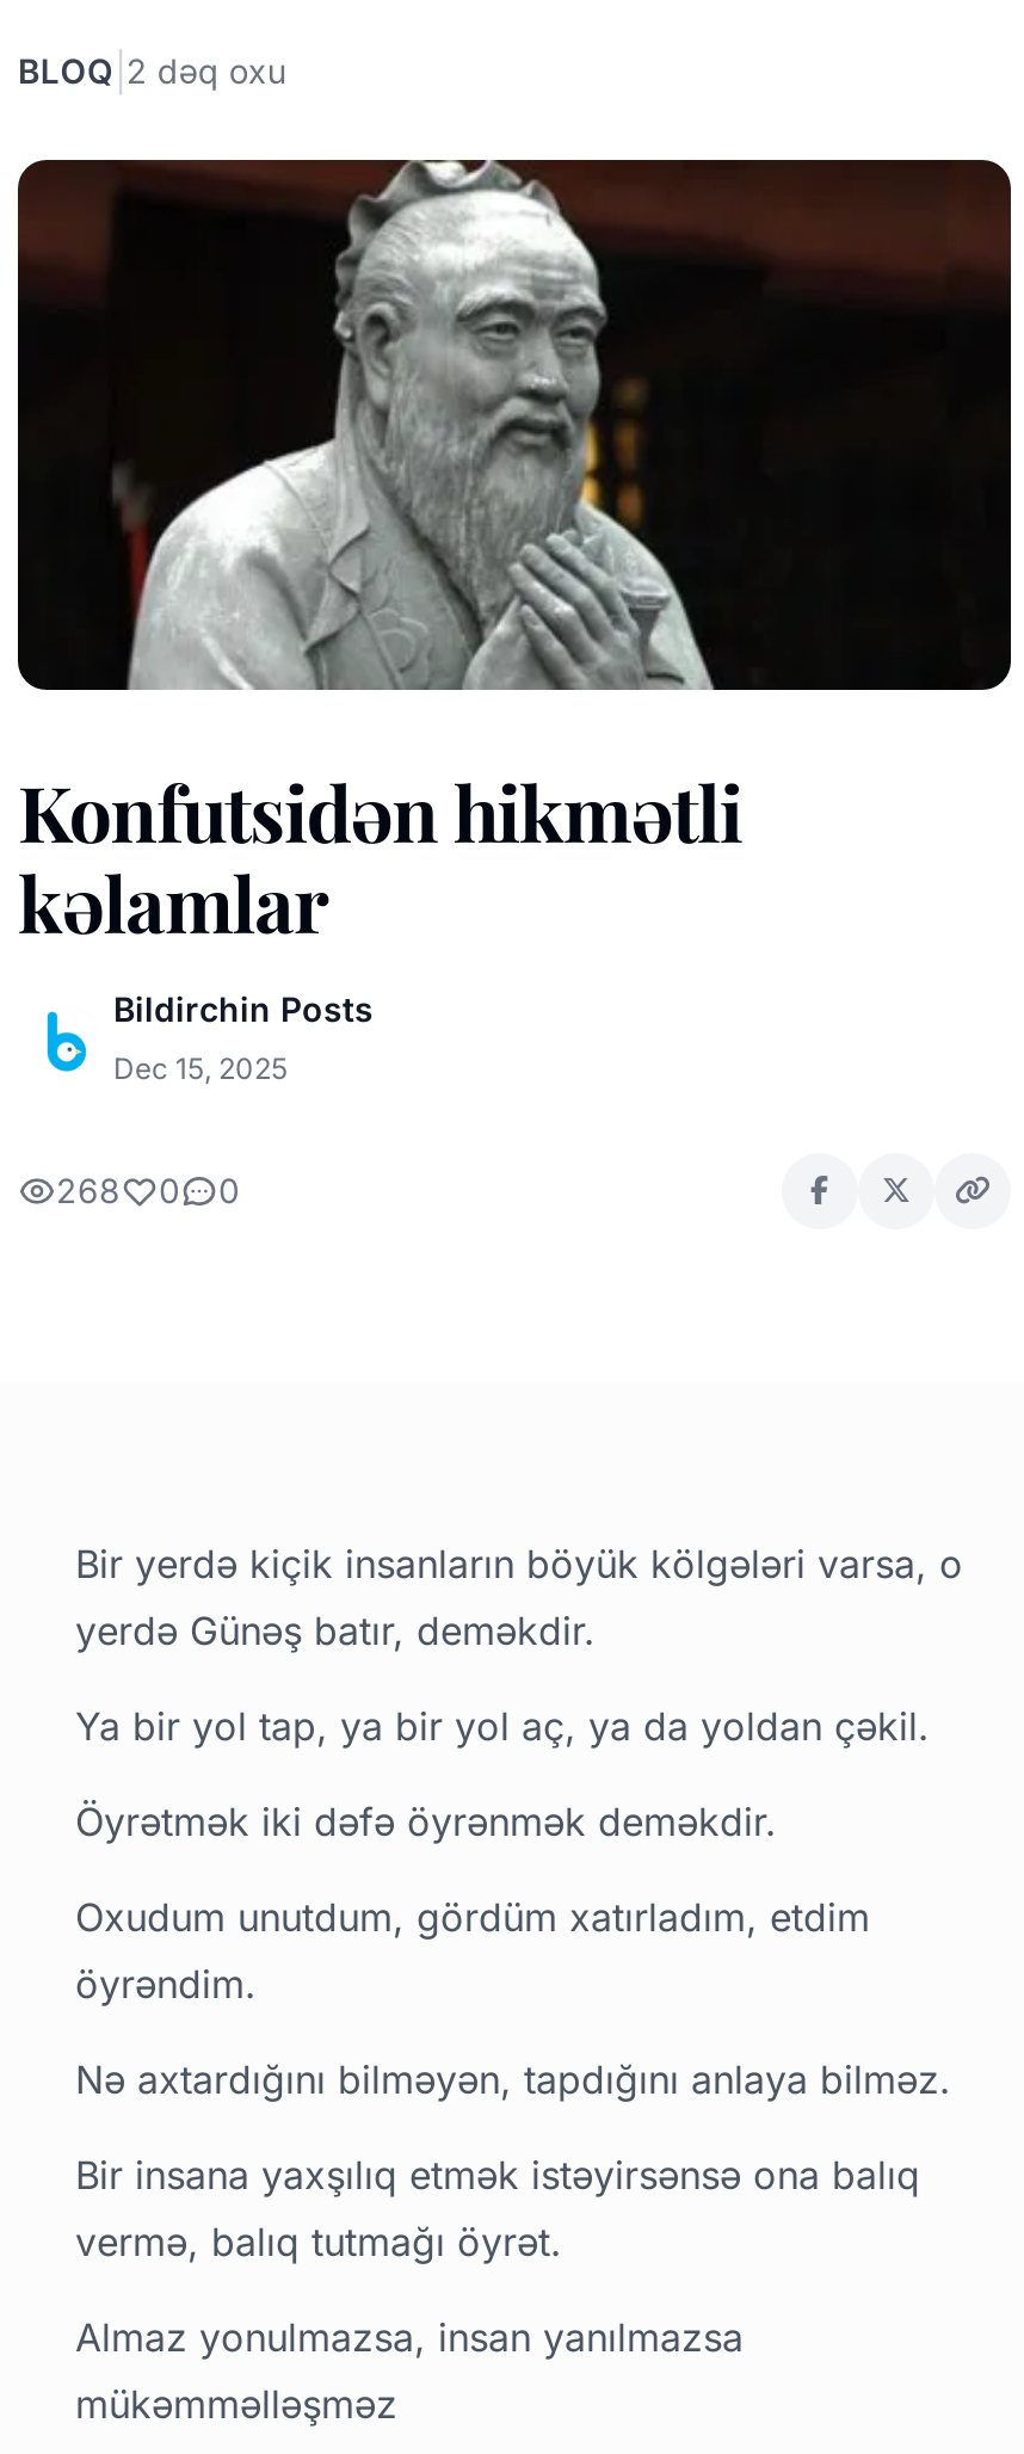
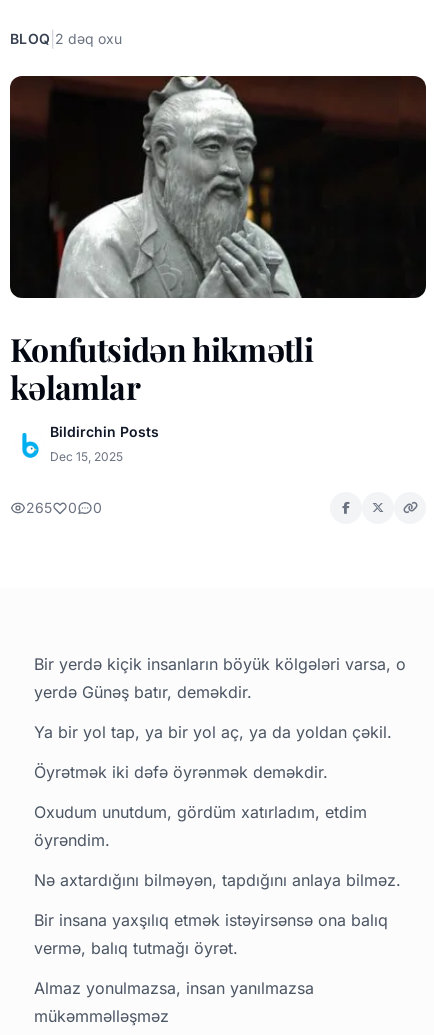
- 268
+ 265
